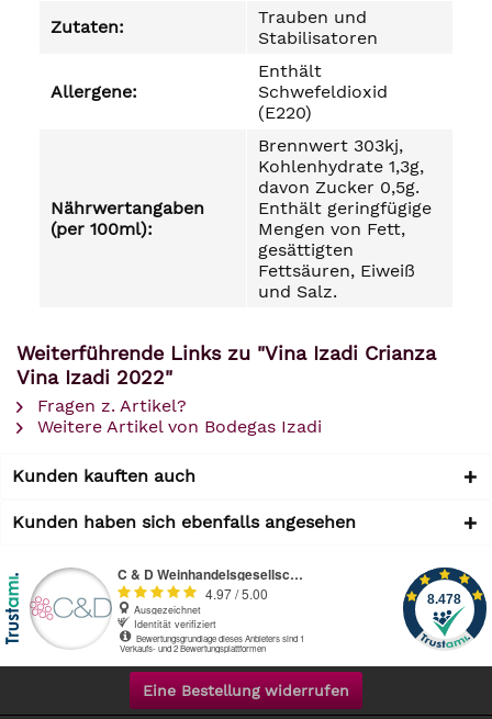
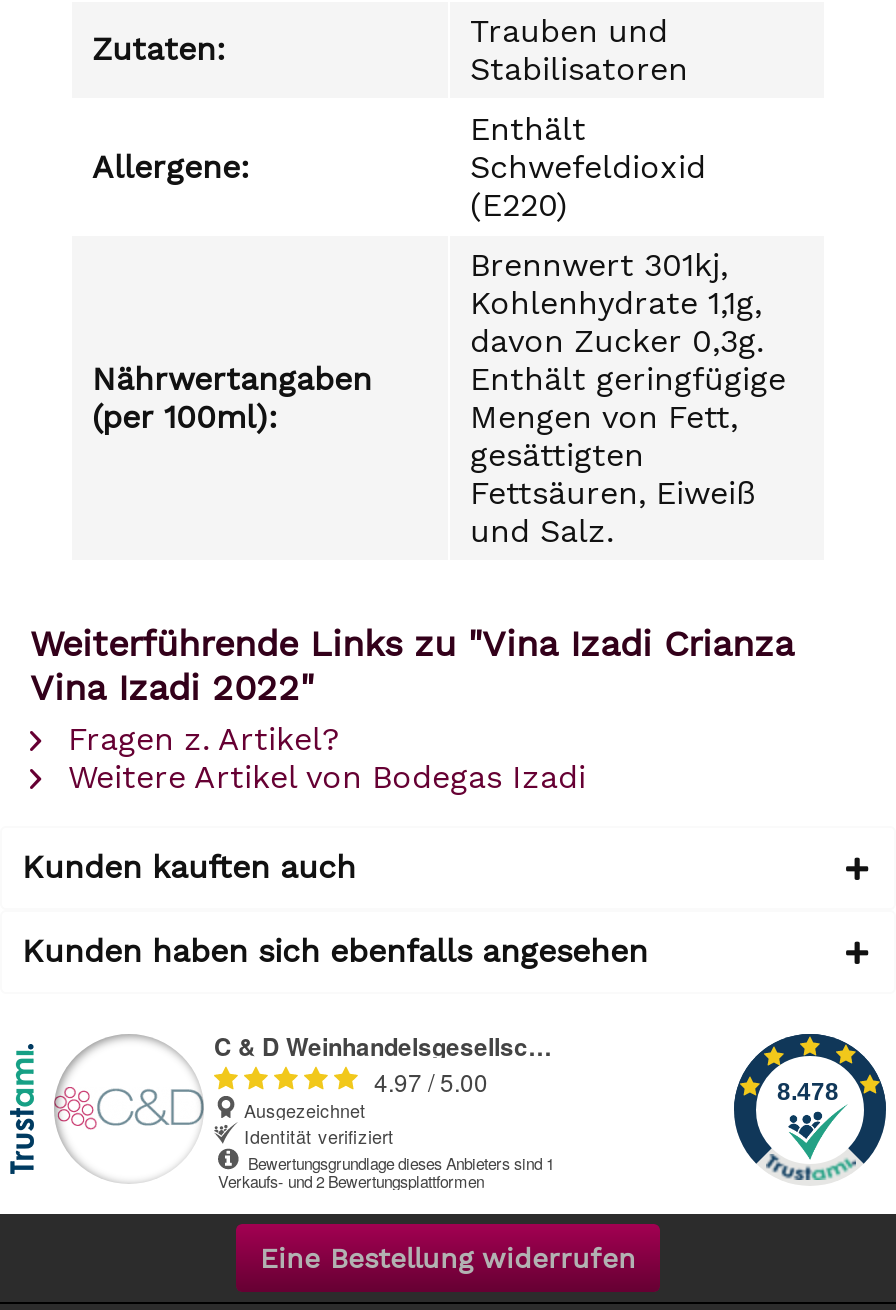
- Brennwert 303kj,
+ Brennwert 301kj,

- Kohlenhydrate 1,3g,
+ Kohlenhydrate 1,1g,

- davon Zucker 0,5g.
+ davon Zucker 0,3g.
